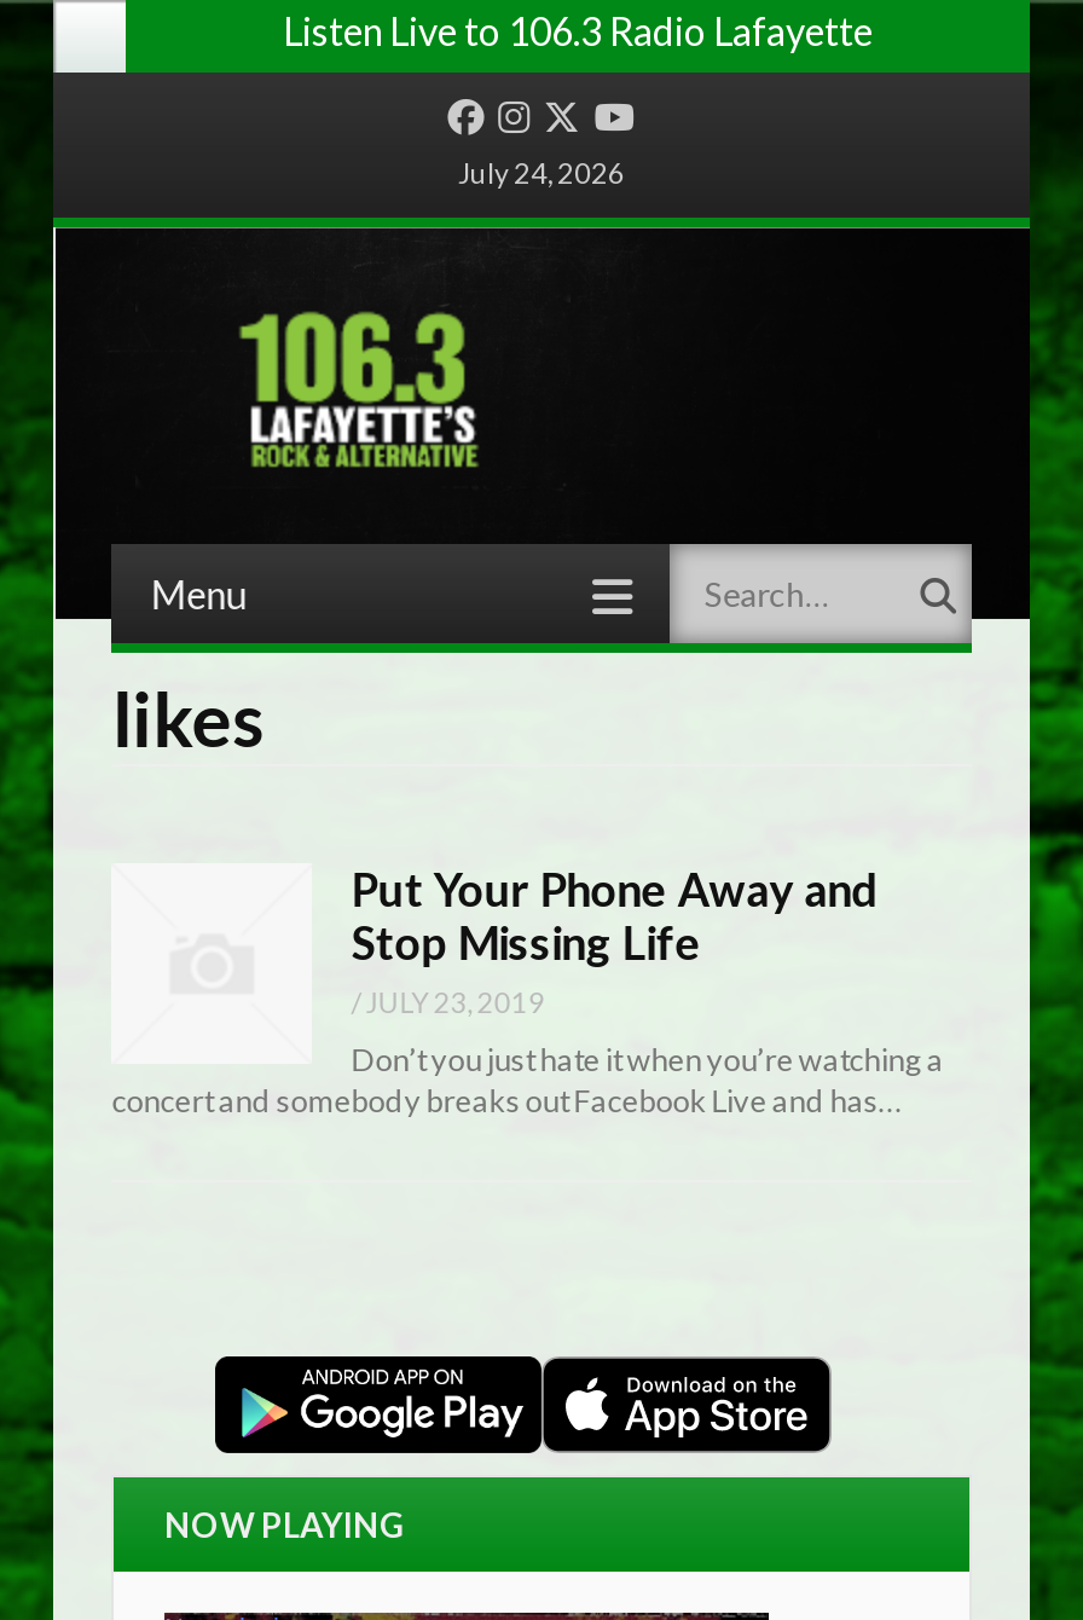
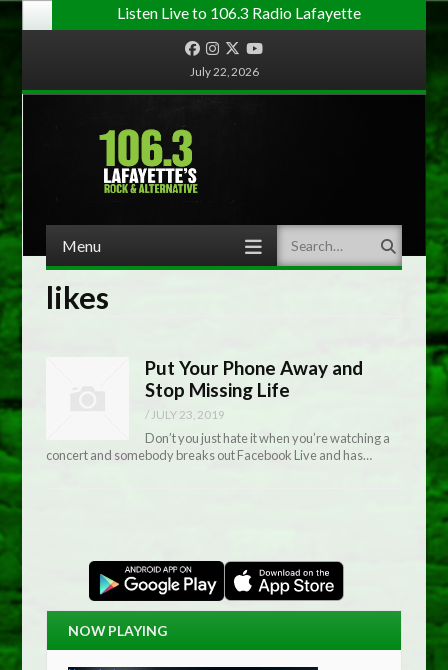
- July 24, 2026
+ July 22, 2026
